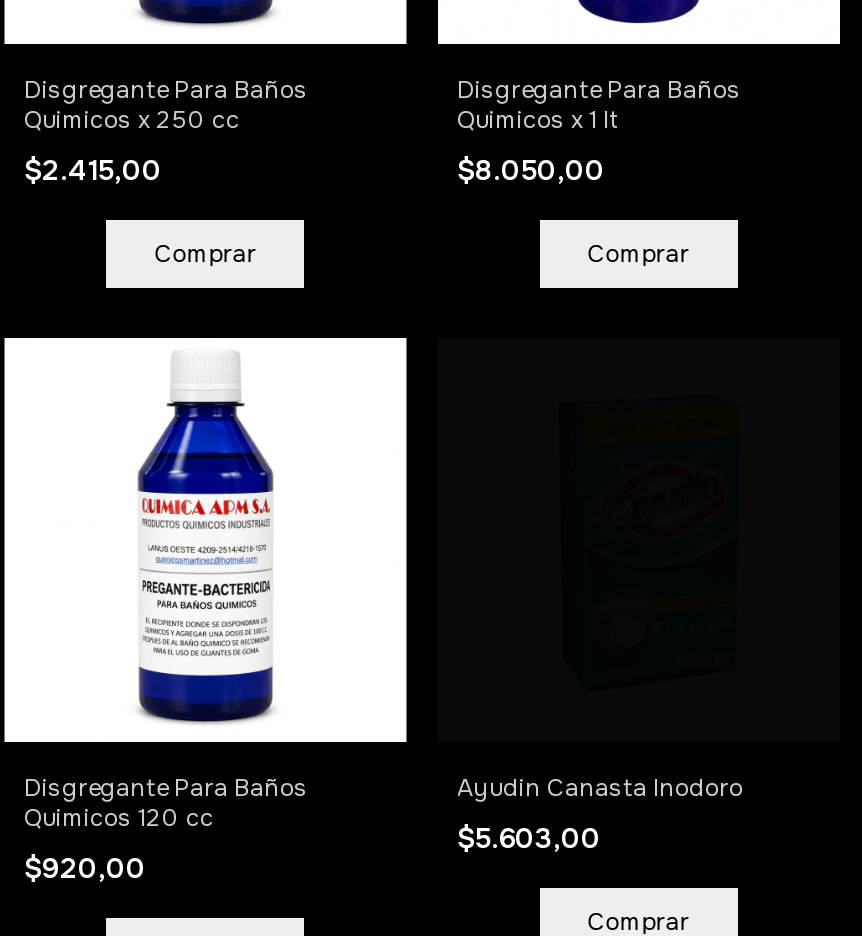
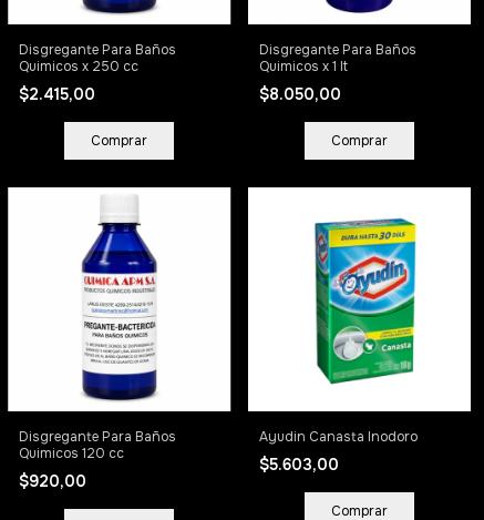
+ [image]
